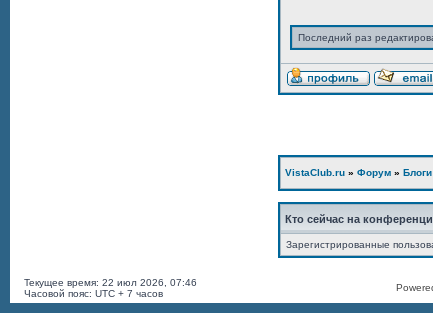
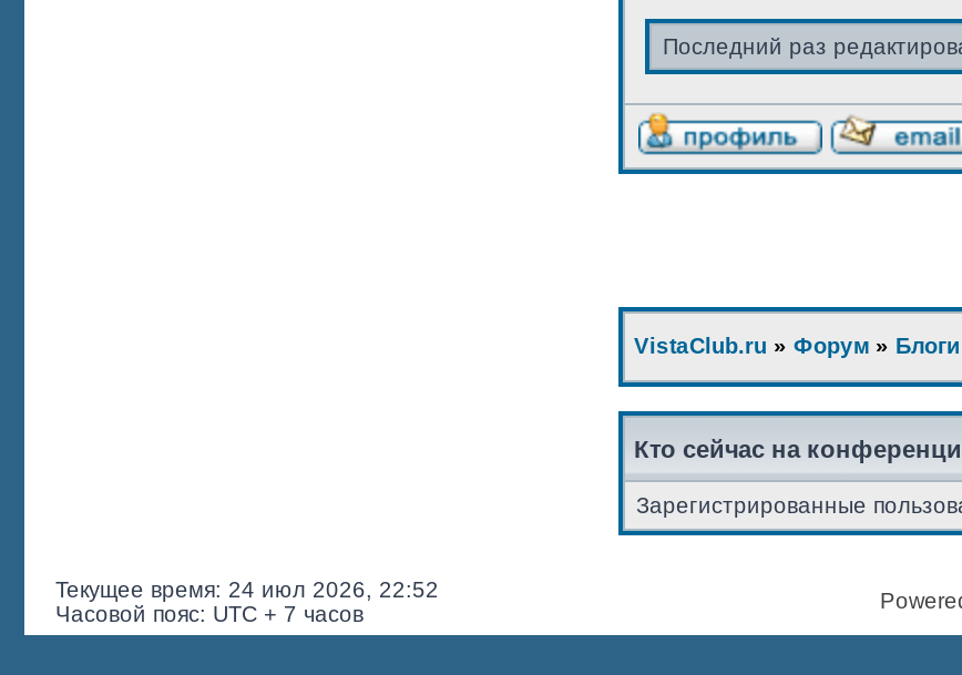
- Текущее время: 22 июл 2026, 07:46
+ Текущее время: 24 июл 2026, 22:52
